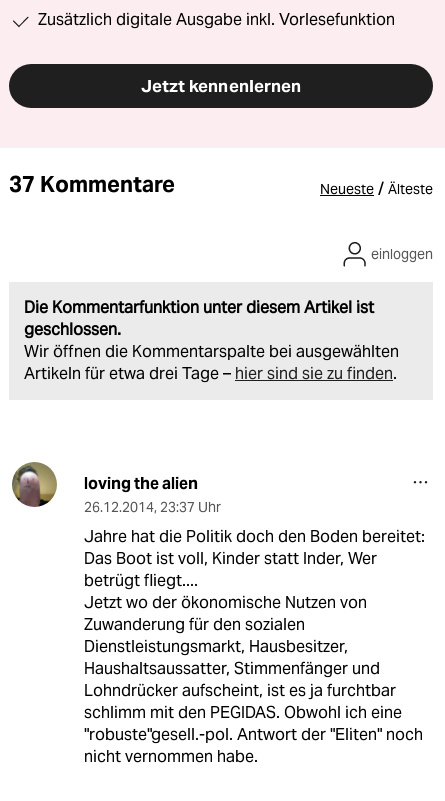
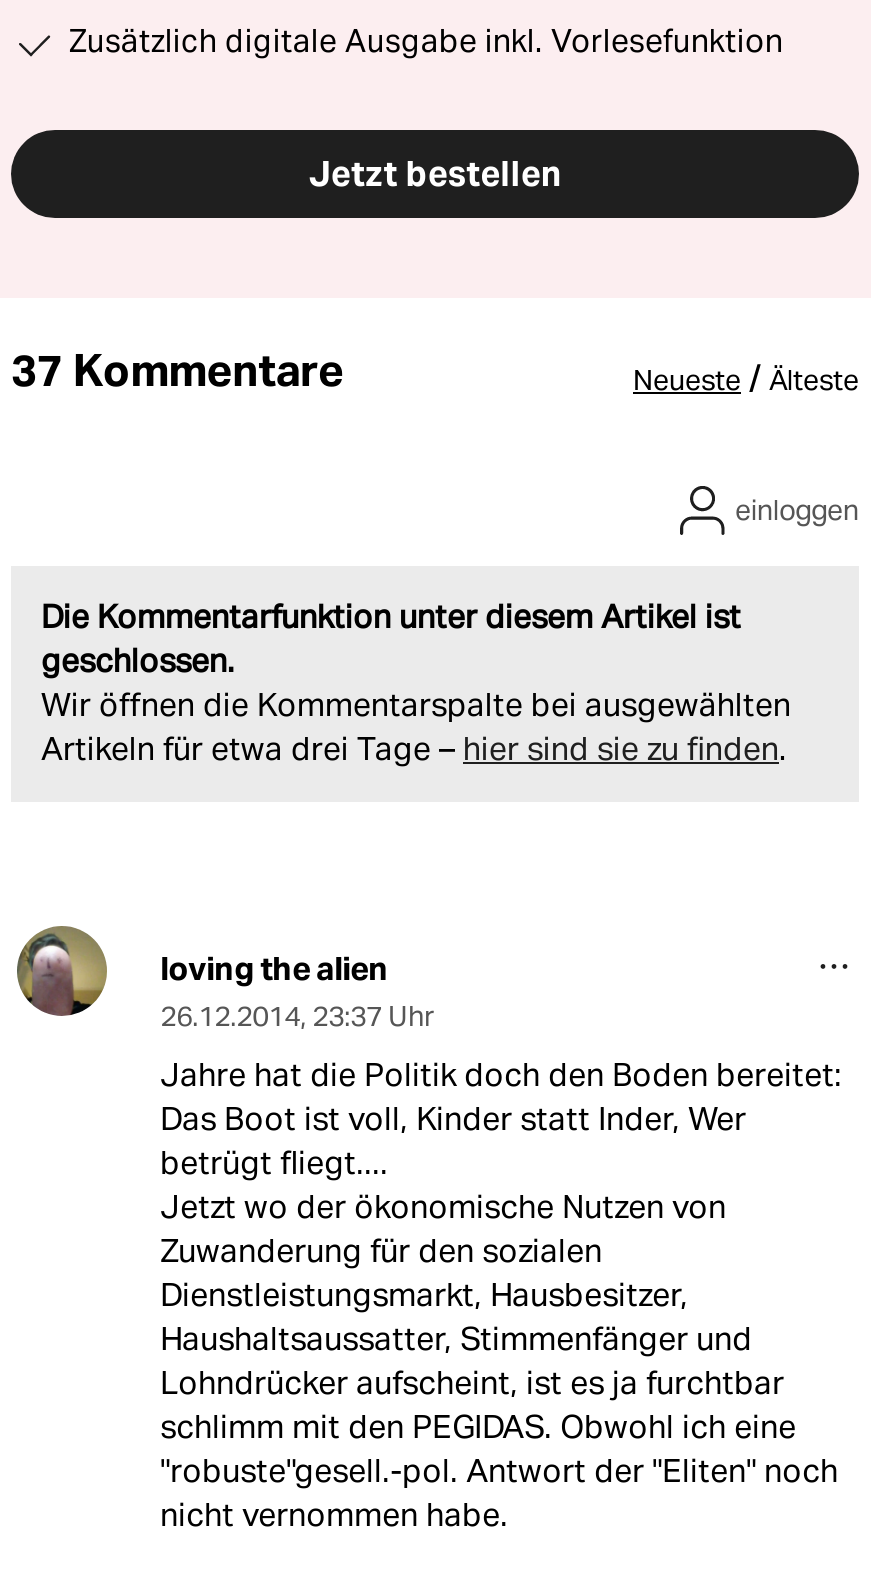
- Jetzt kennenlernen
+ Jetzt bestellen
